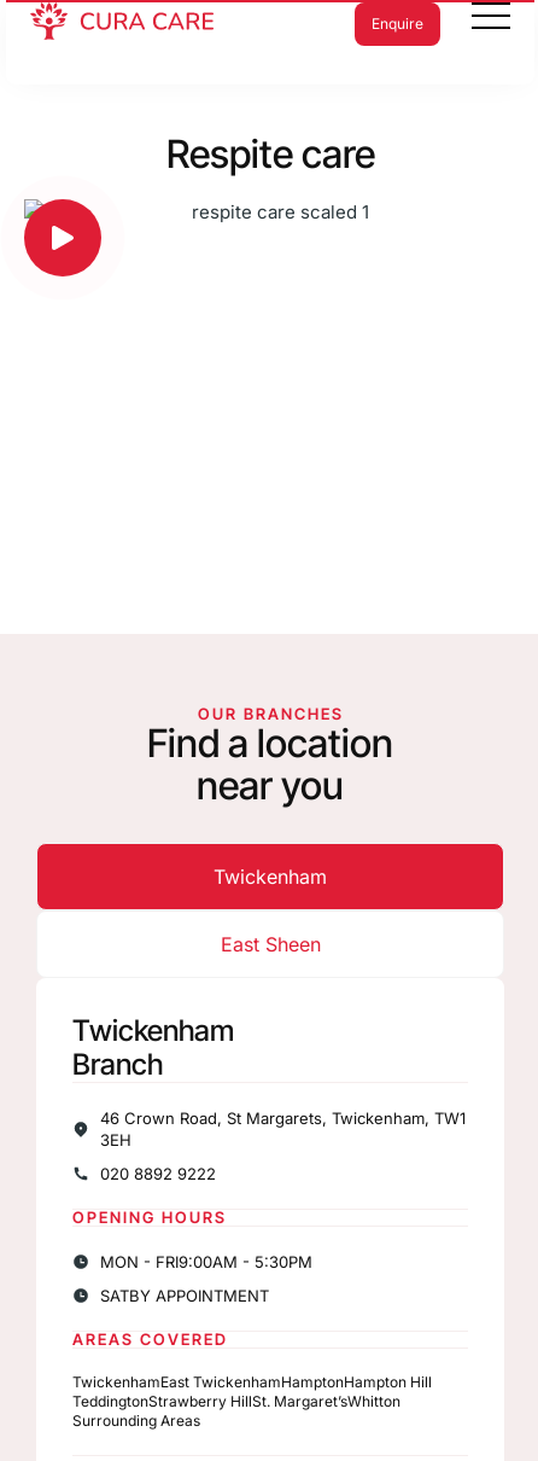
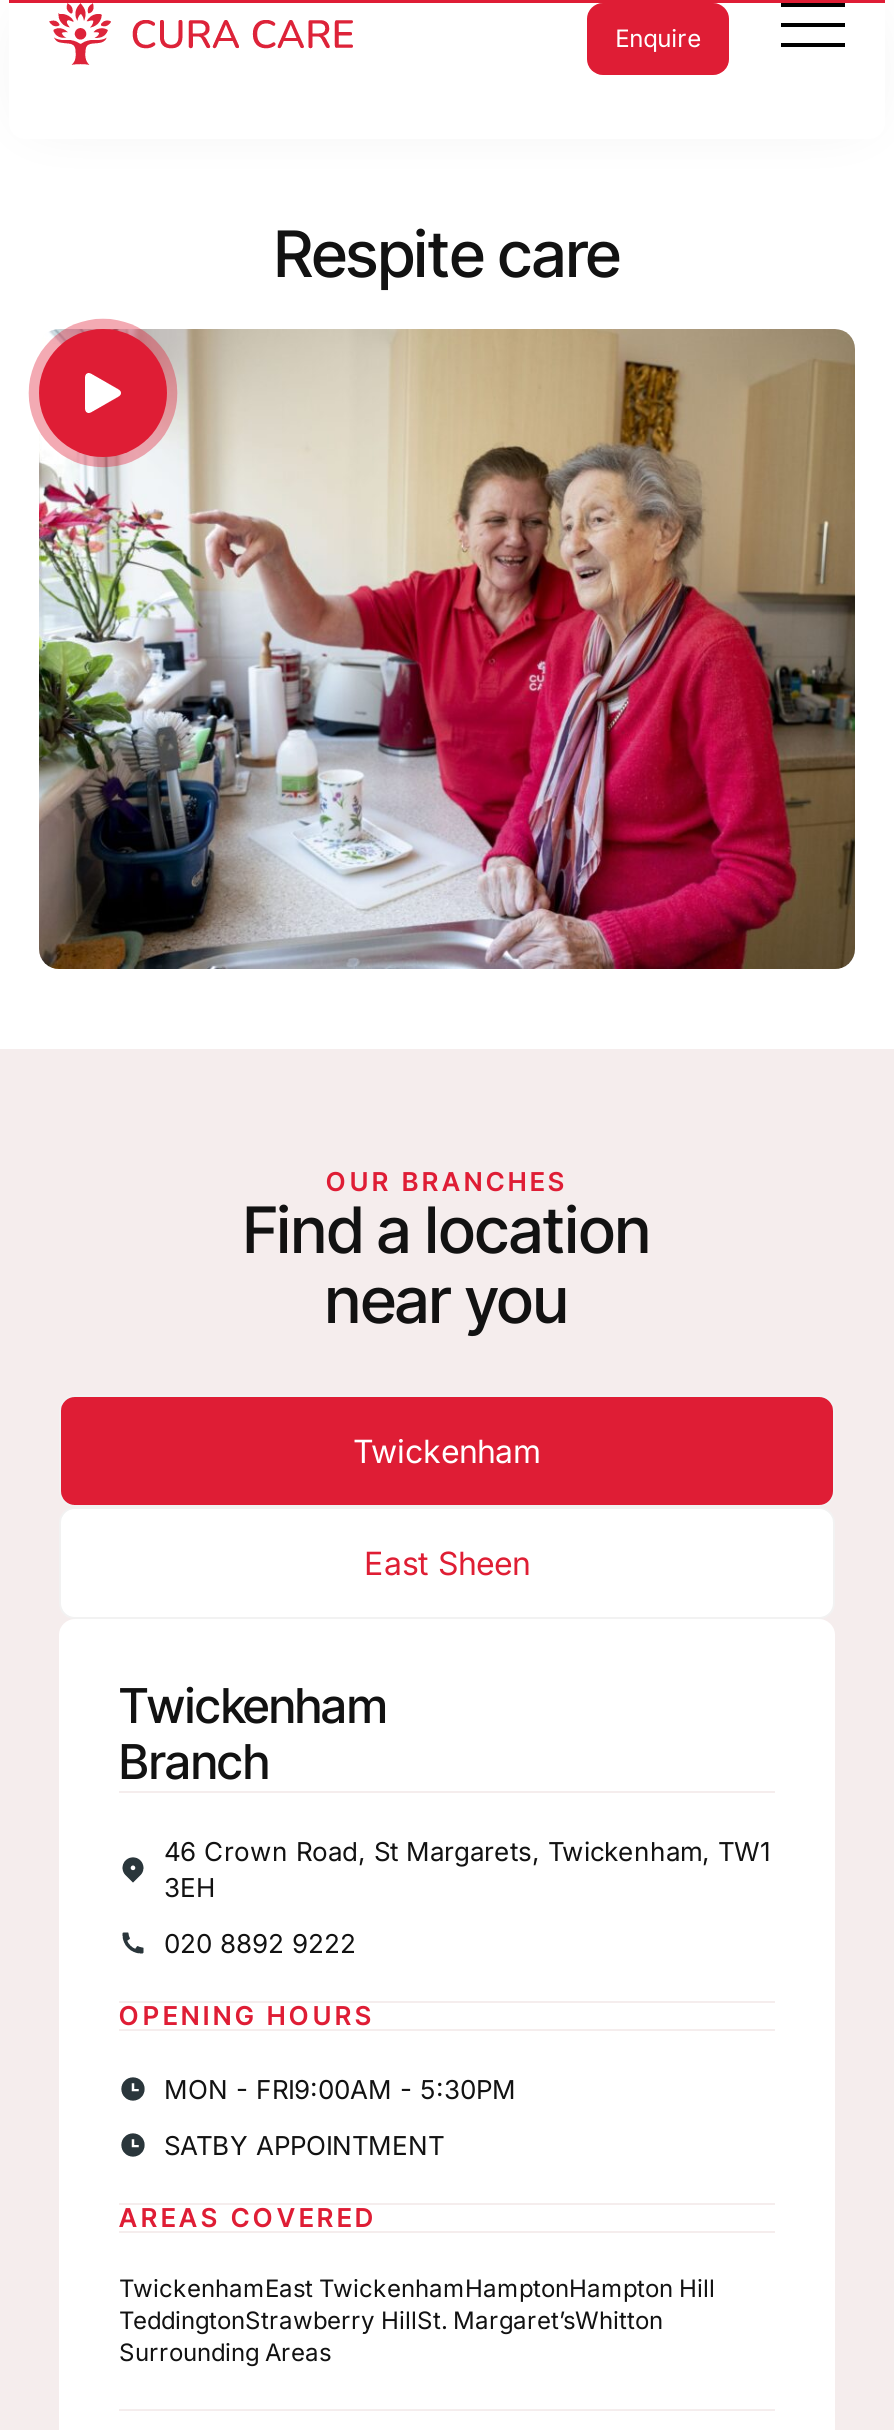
+ [image]
